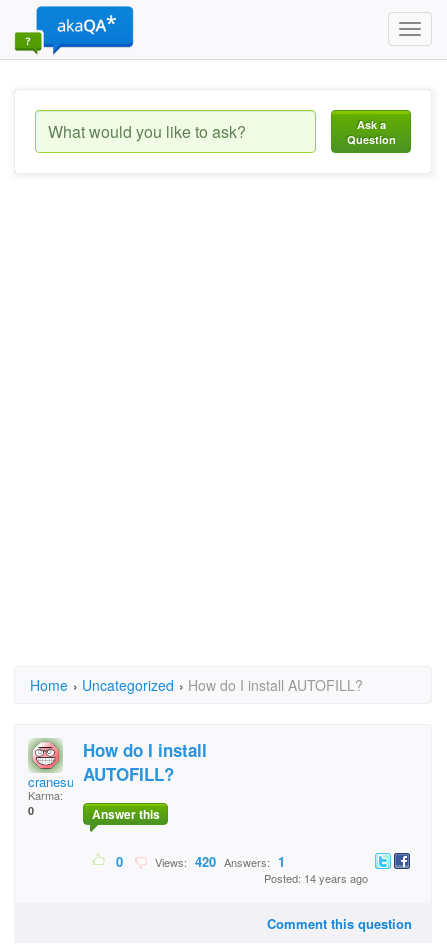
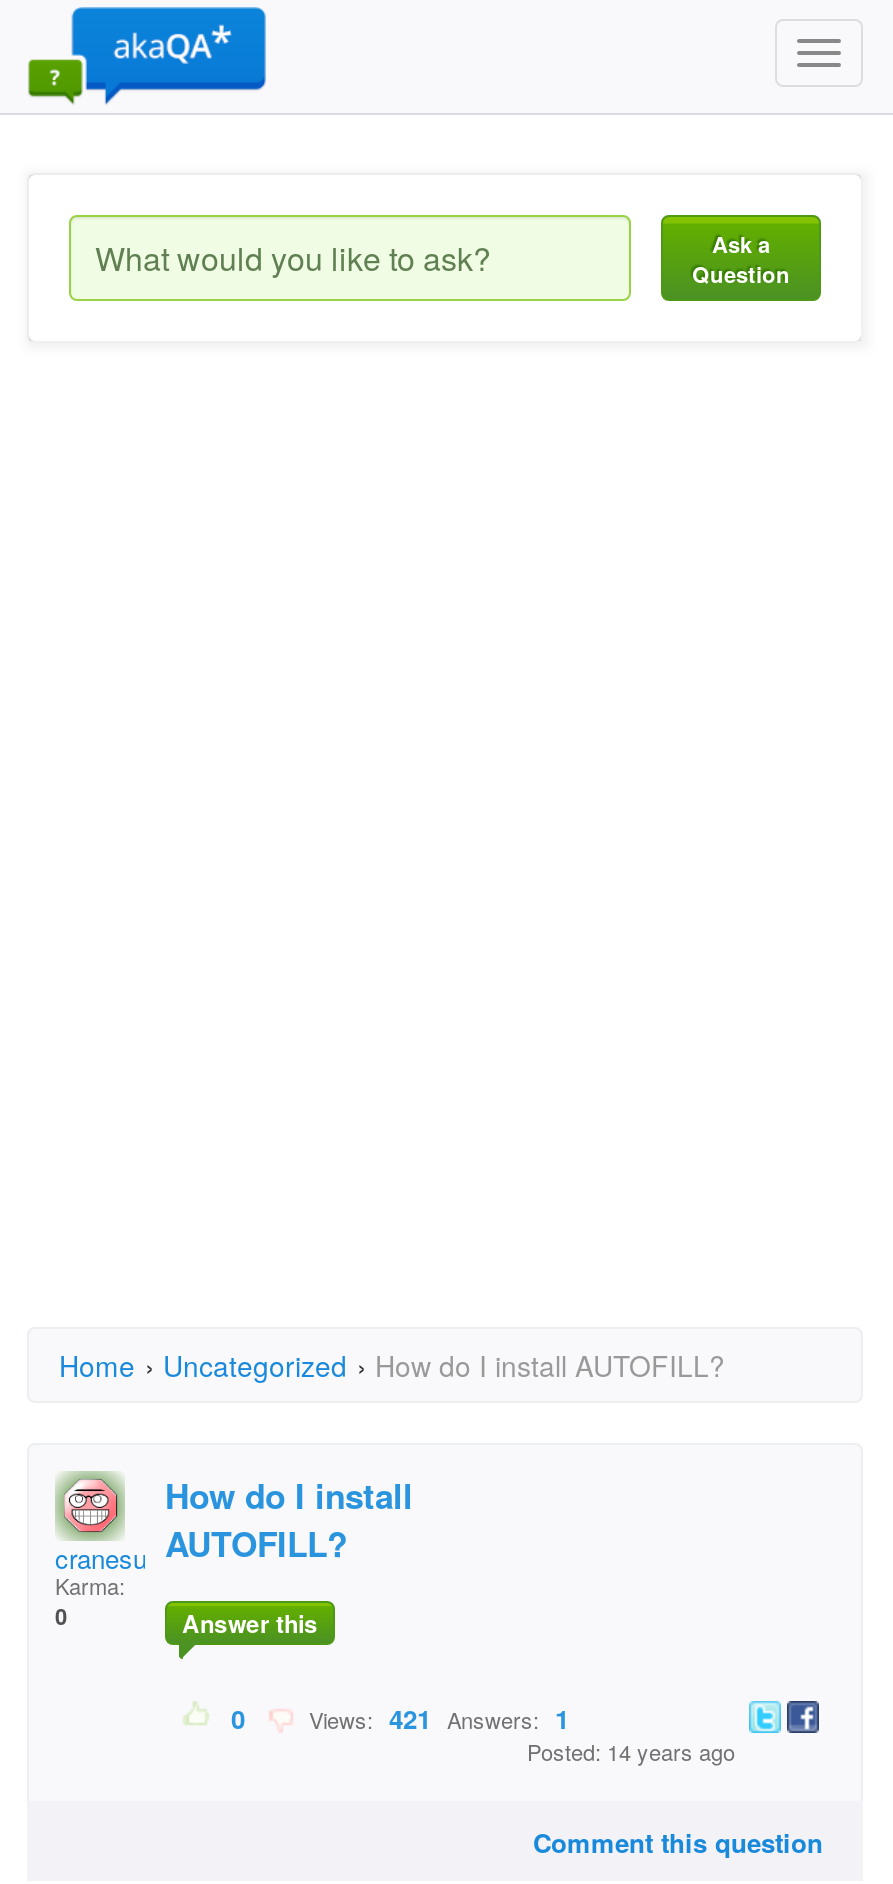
- Views: 420 Answers: 1
+ Views: 421 Answers: 1
